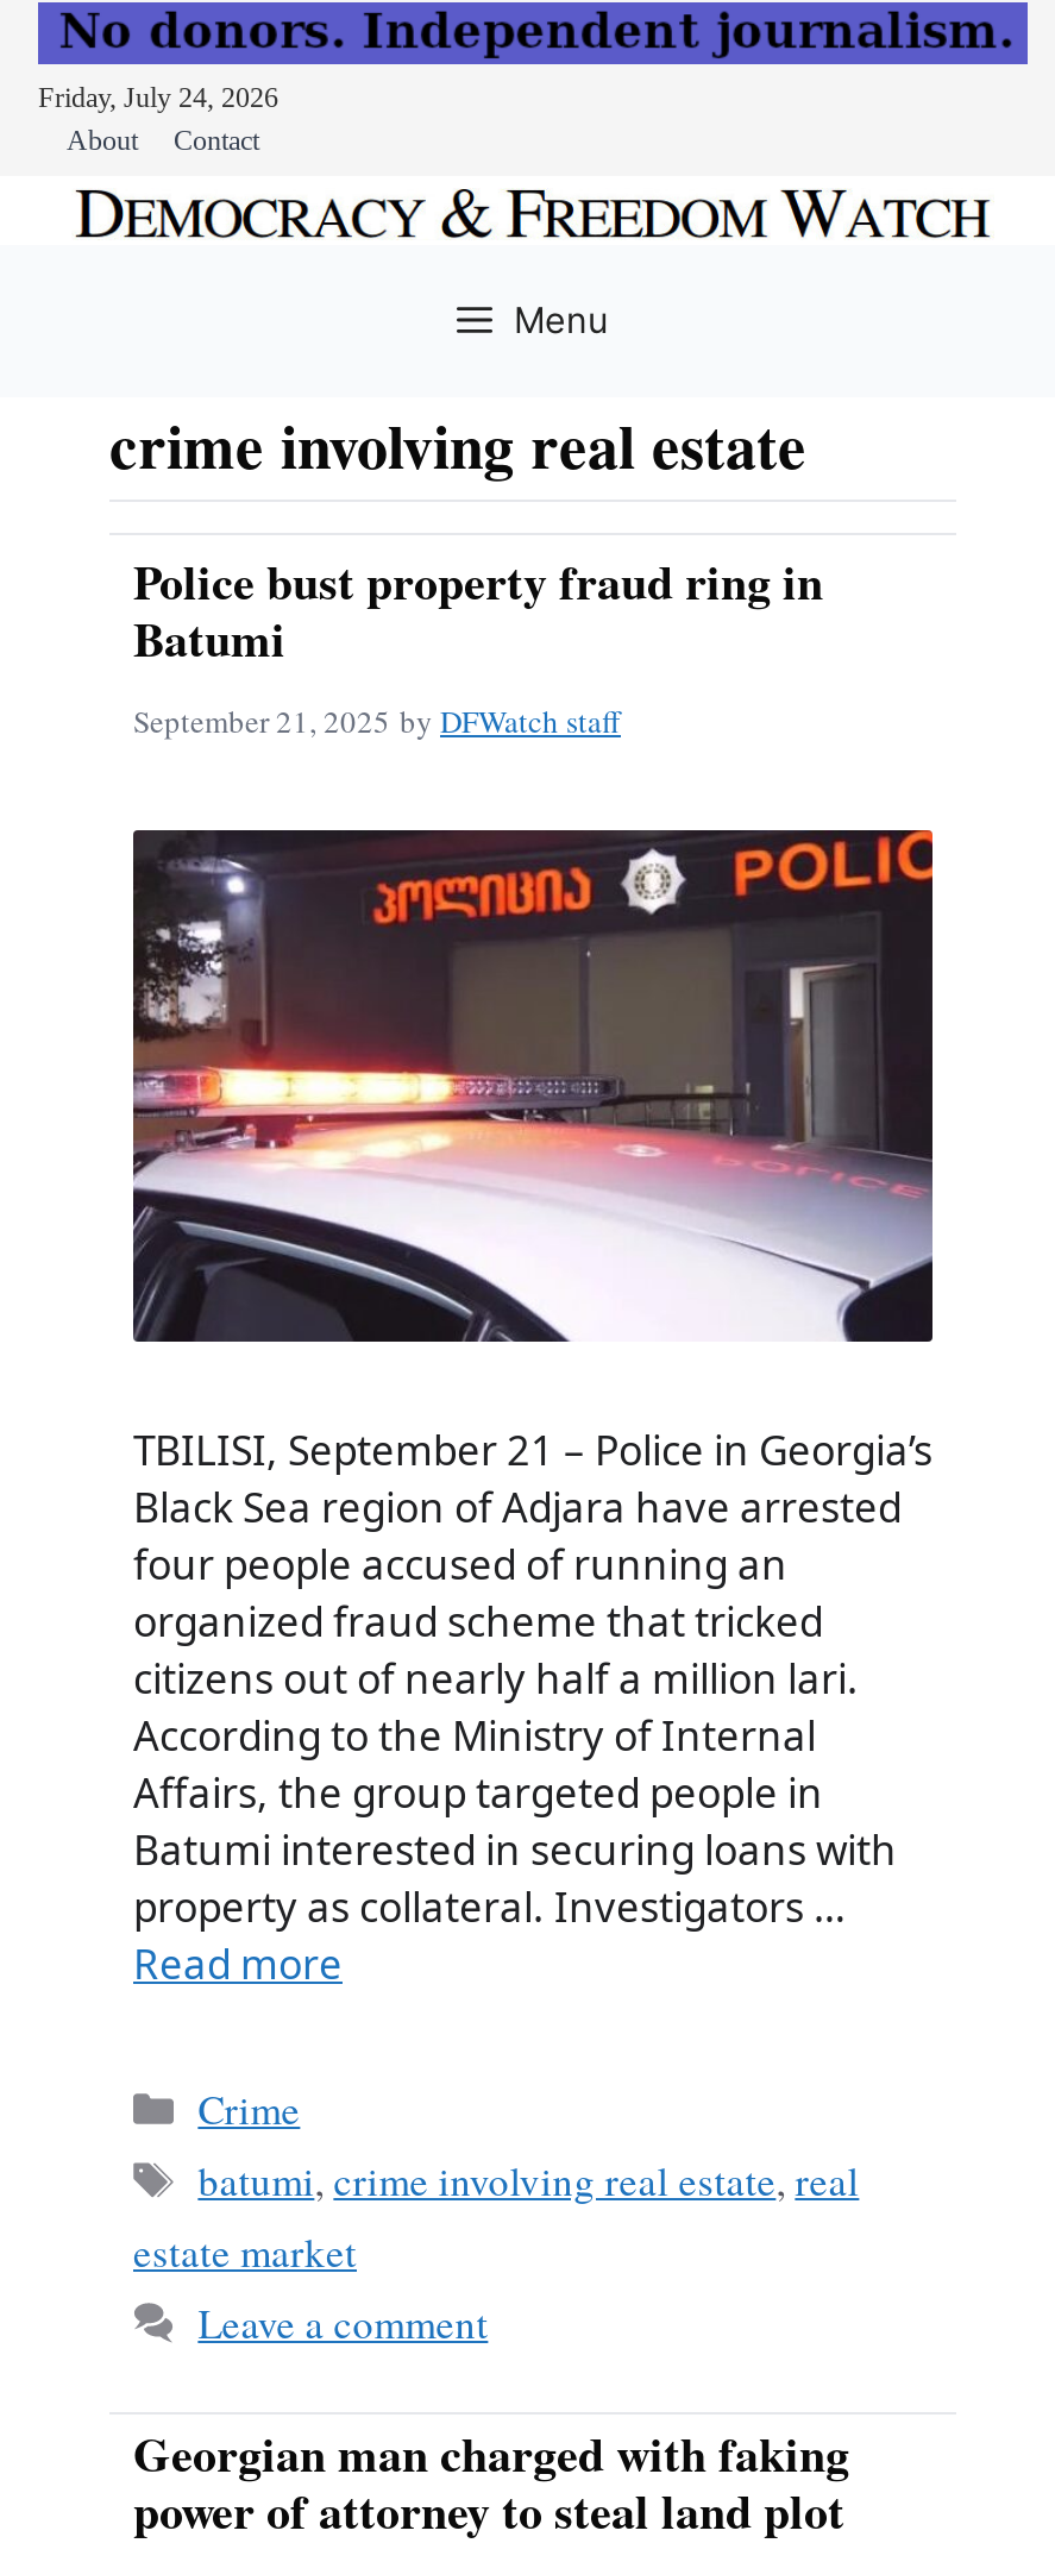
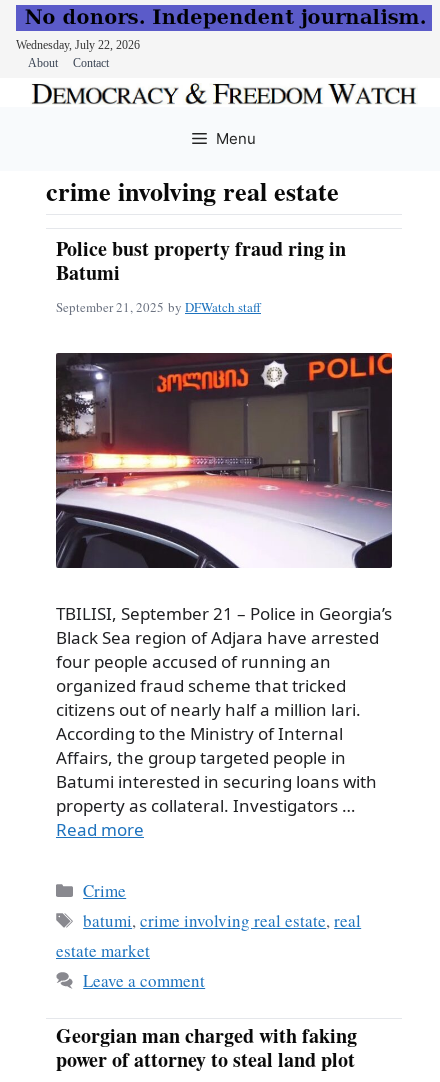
- Friday, July 24, 2026
+ Wednesday, July 22, 2026
